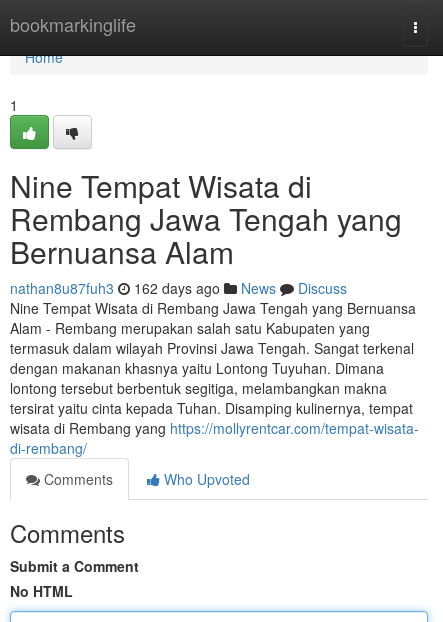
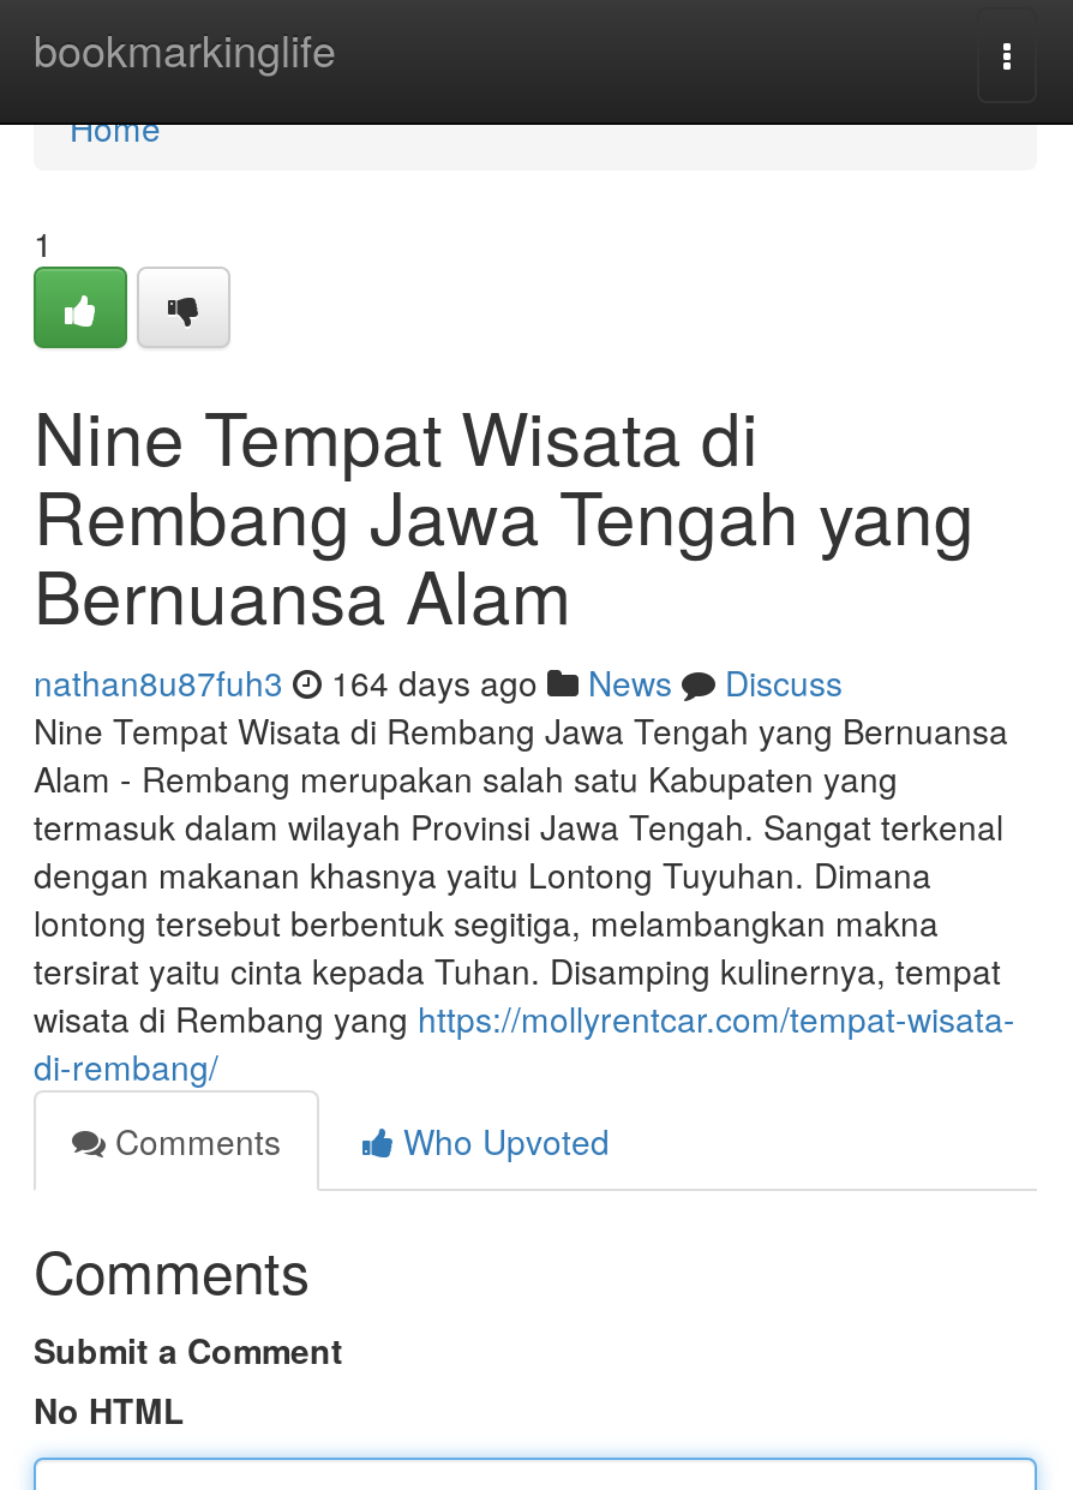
- nathan8u87fuh3 162 days ago News Discuss
+ nathan8u87fuh3 164 days ago News Discuss
